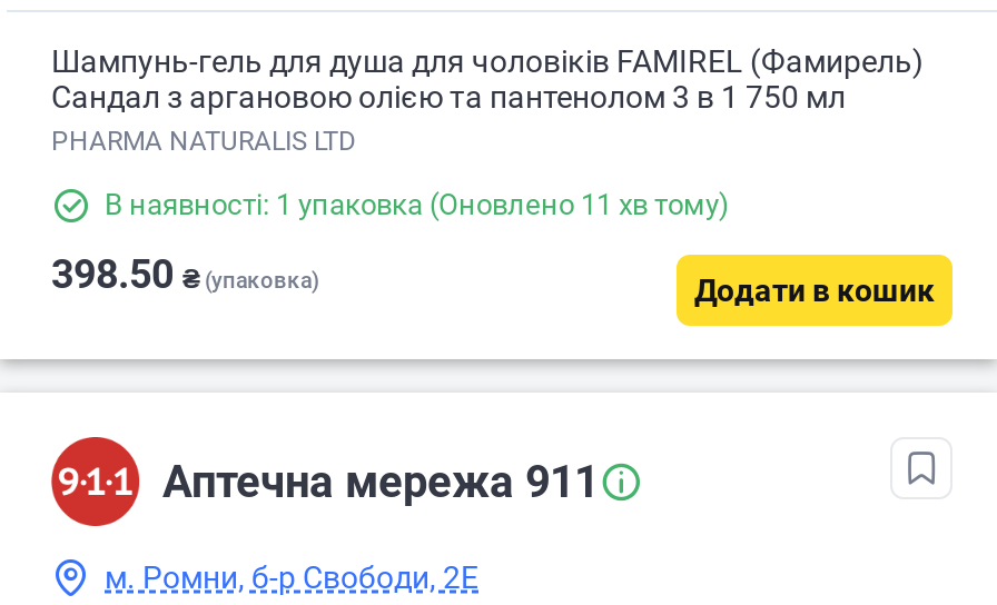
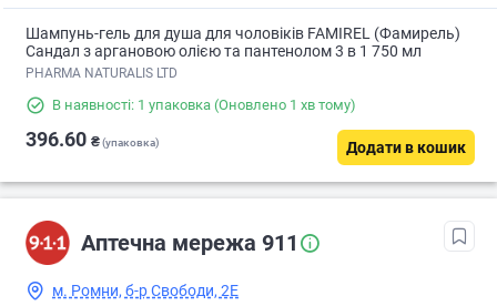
- В наявності: 1 упаковка (Оновлено 11 хв тому)
+ В наявності: 1 упаковка (Оновлено 1 хв тому)

- 398.50 ₴(упаковка)
+ 396.60 ₴(упаковка)
